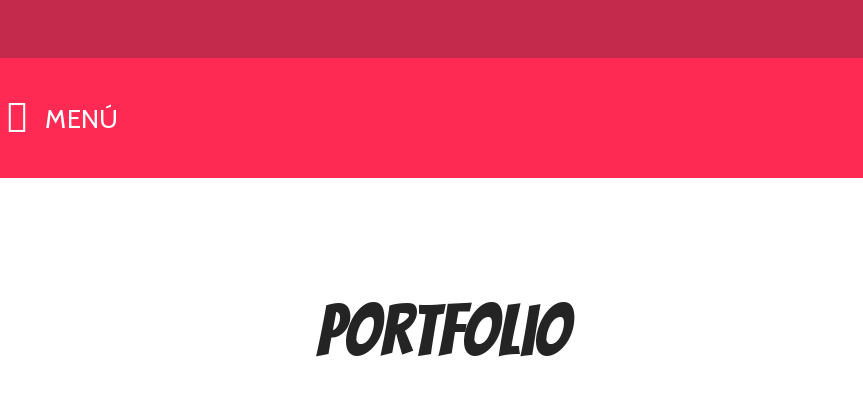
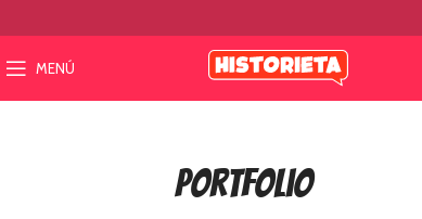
+ [image]
